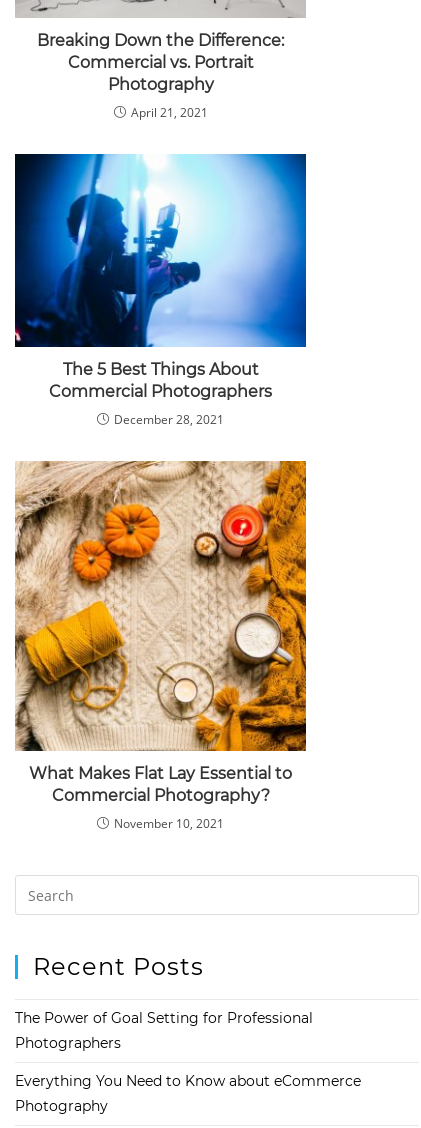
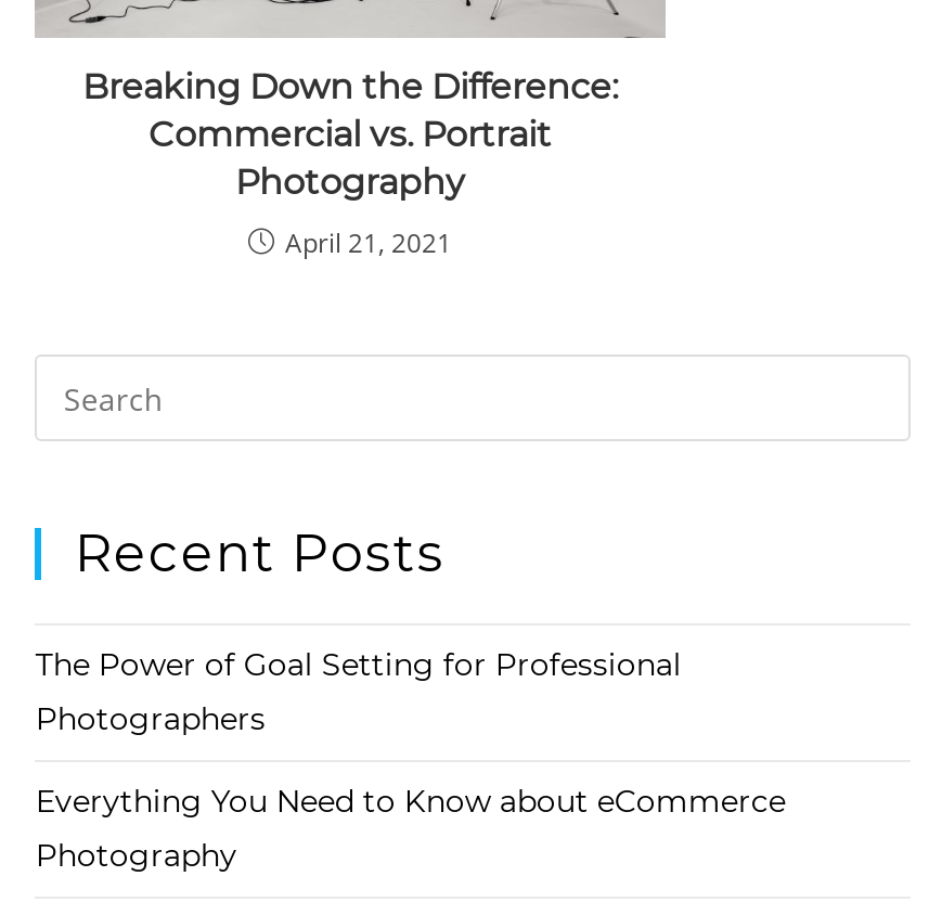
- [image]
- The 5 Best Things About
- Commercial Photographers
- December 28, 2021

- [image]
- What Makes Flat Lay Essential to
- Commercial Photography?
- November 10, 2021
